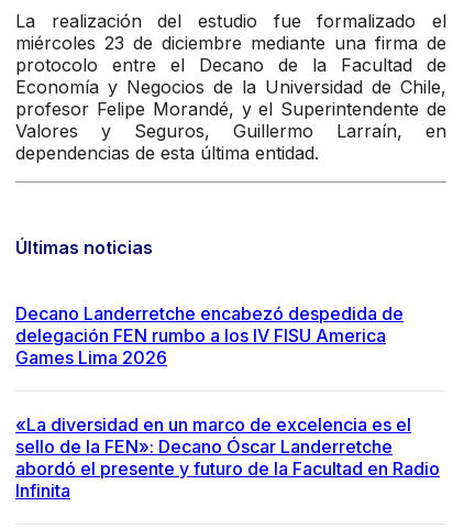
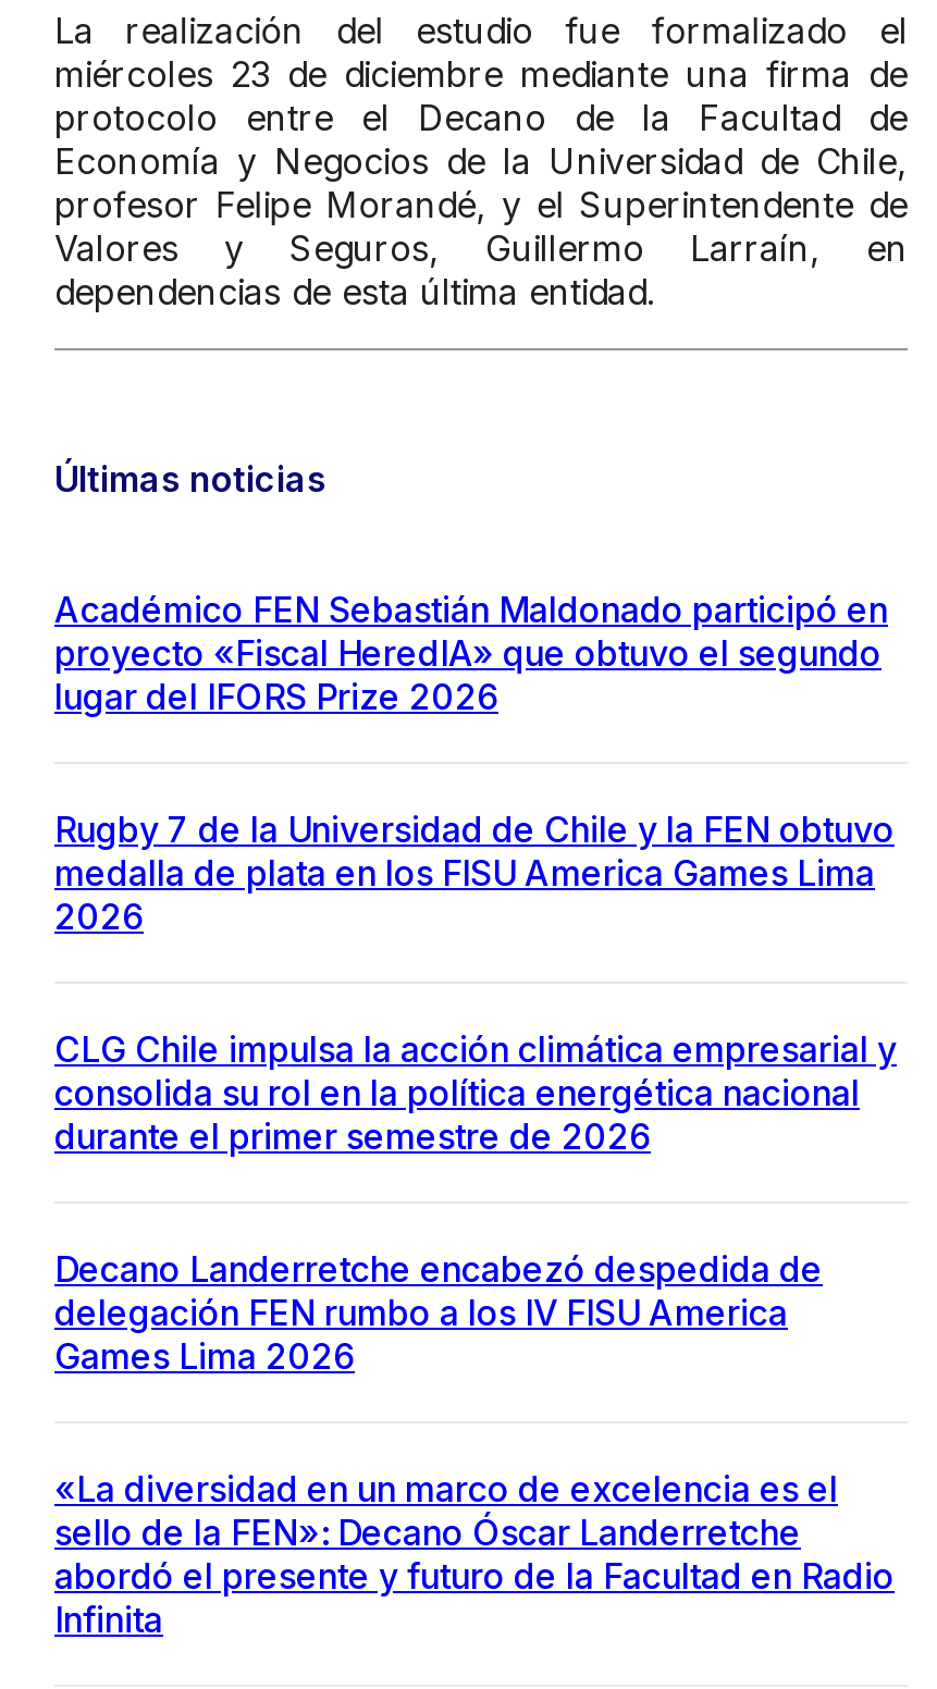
+ Académico FEN Sebastián Maldonado participó en
+ proyecto «Fiscal HeredIA» que obtuvo el segundo
+ lugar del IFORS Prize 2026
+ Rugby 7 de la Universidad de Chile y la FEN obtuvo
+ medalla de plata en los FISU America Games Lima
+ 2026
+ CLG Chile impulsa la acción climática empresarial y
+ consolida su rol en la política energética nacional
+ durante el primer semestre de 2026
